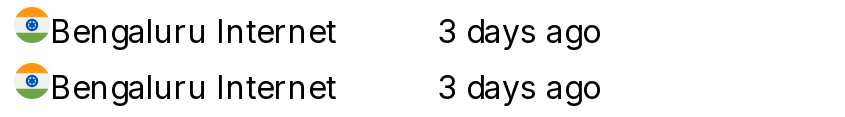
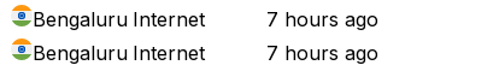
- 3 days ago
+ 7 hours ago

- 3 days ago
+ 7 hours ago
